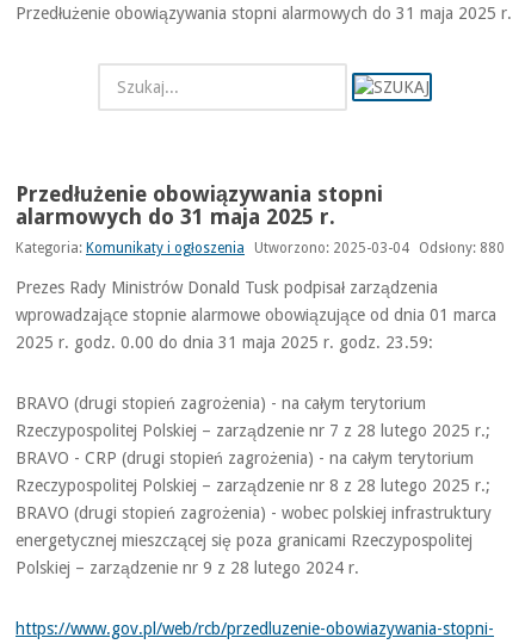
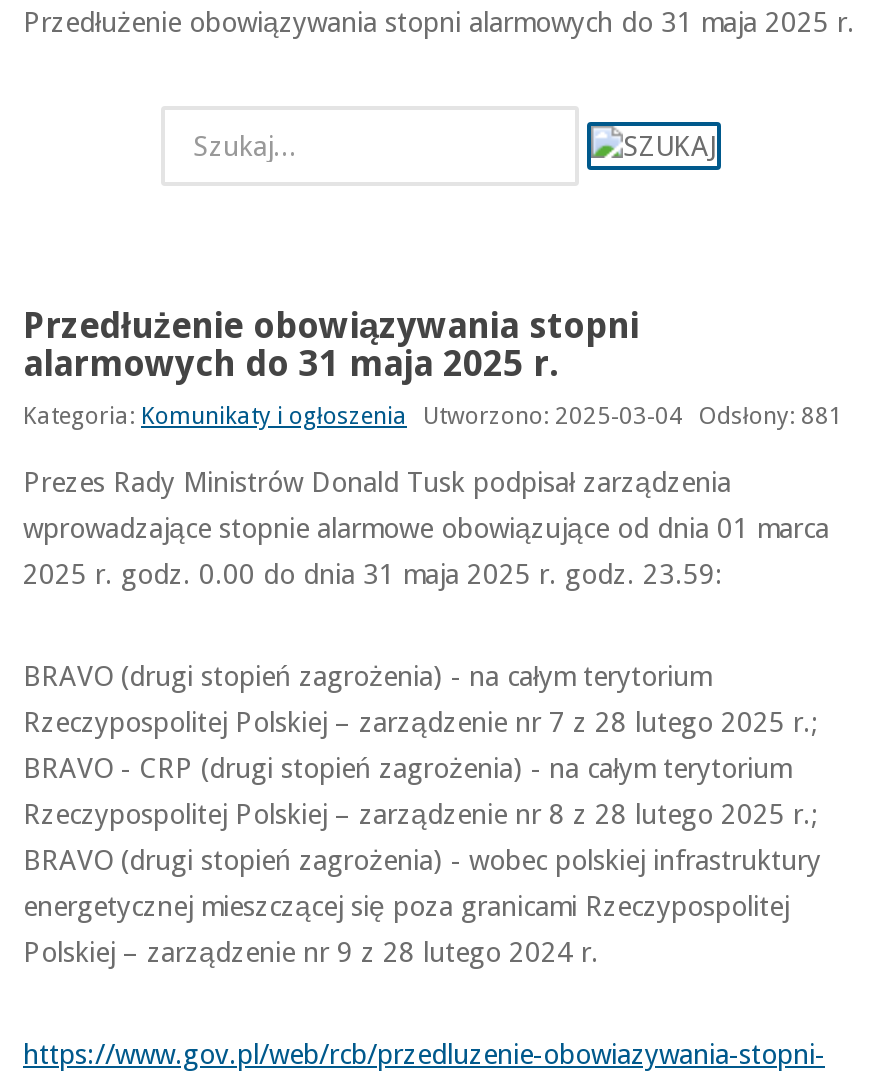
- Kategoria: Komunikaty i ogłoszenia Utworzono: 2025-03-04 Odsłony: 880
+ Kategoria: Komunikaty i ogłoszenia Utworzono: 2025-03-04 Odsłony: 881
